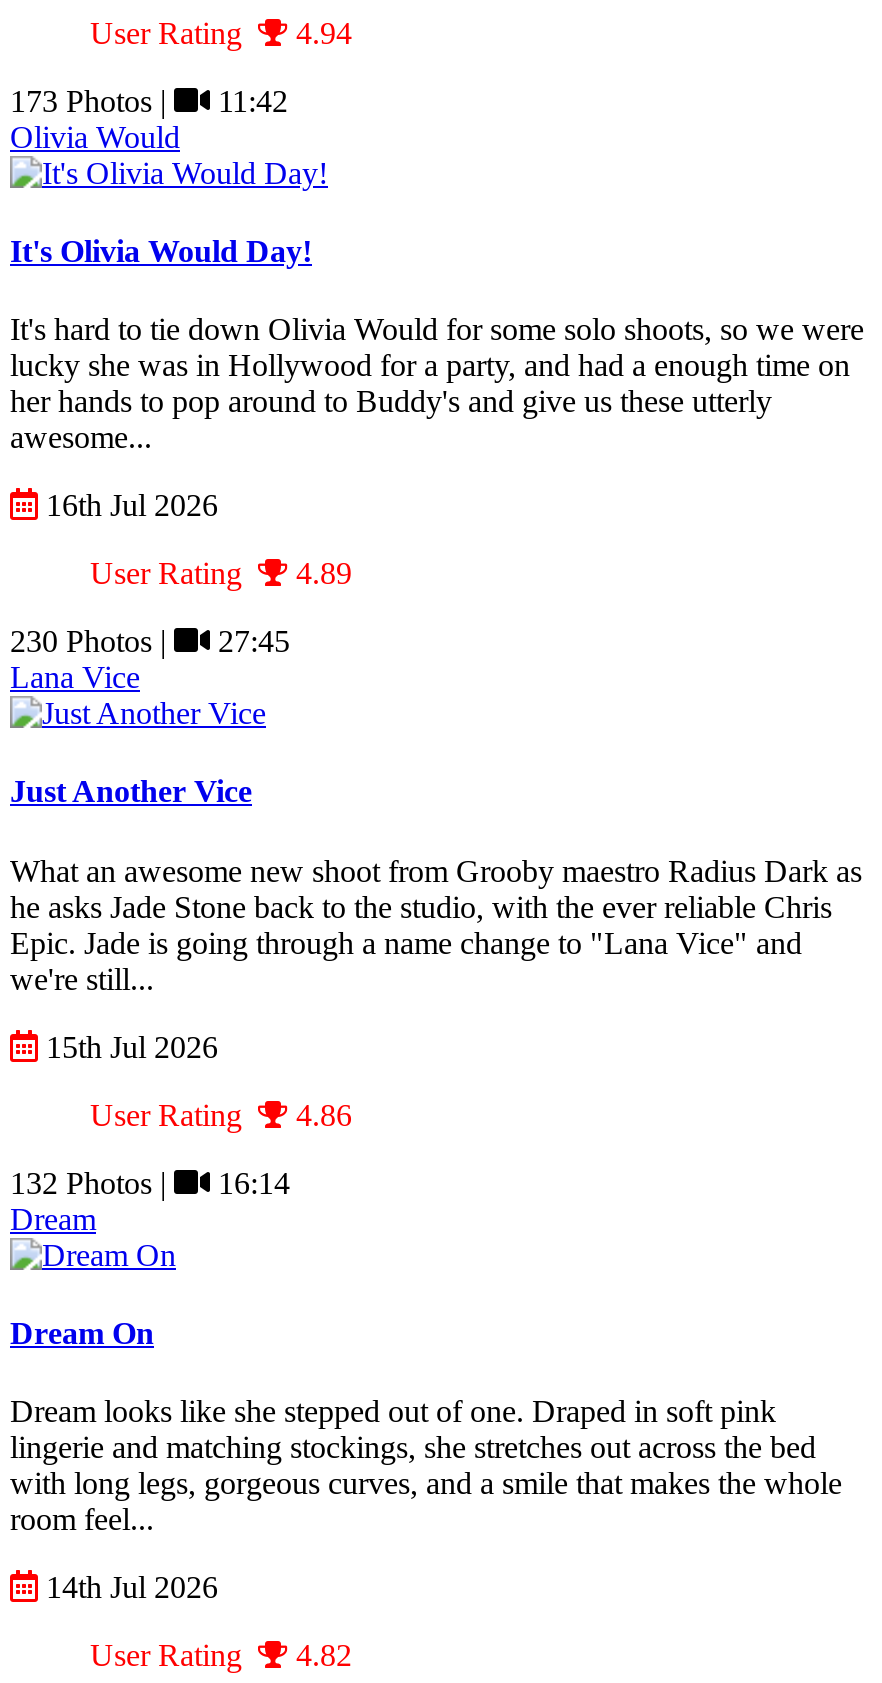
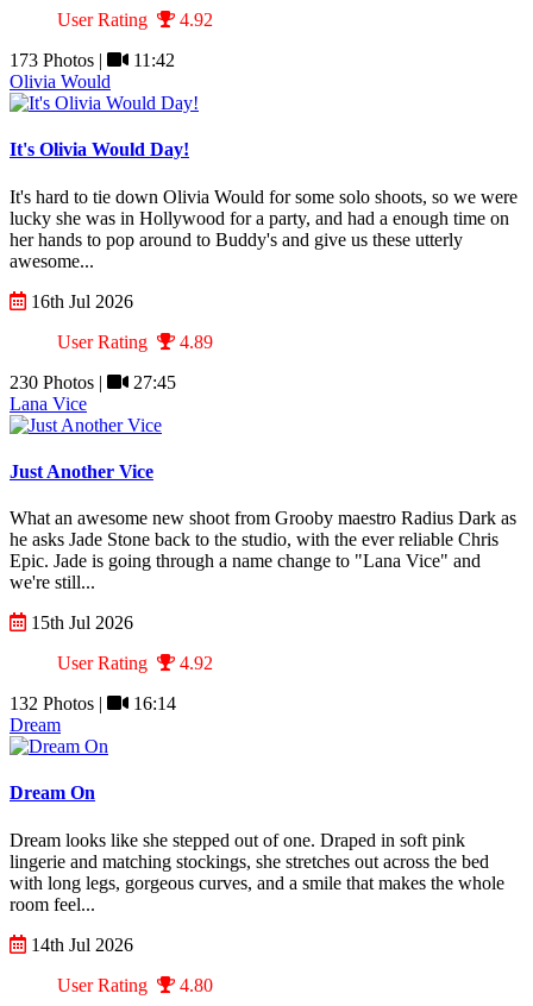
- User Rating 4.94
+ User Rating 4.92

- User Rating 4.86
+ User Rating 4.92

- User Rating 4.82
+ User Rating 4.80
